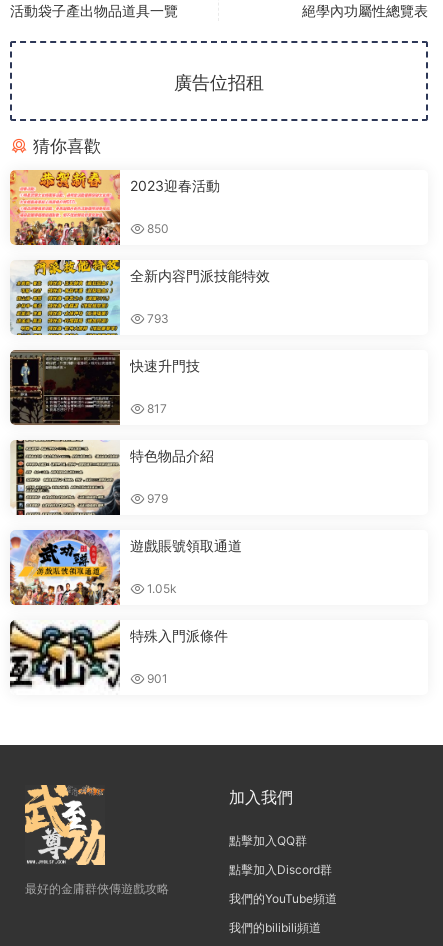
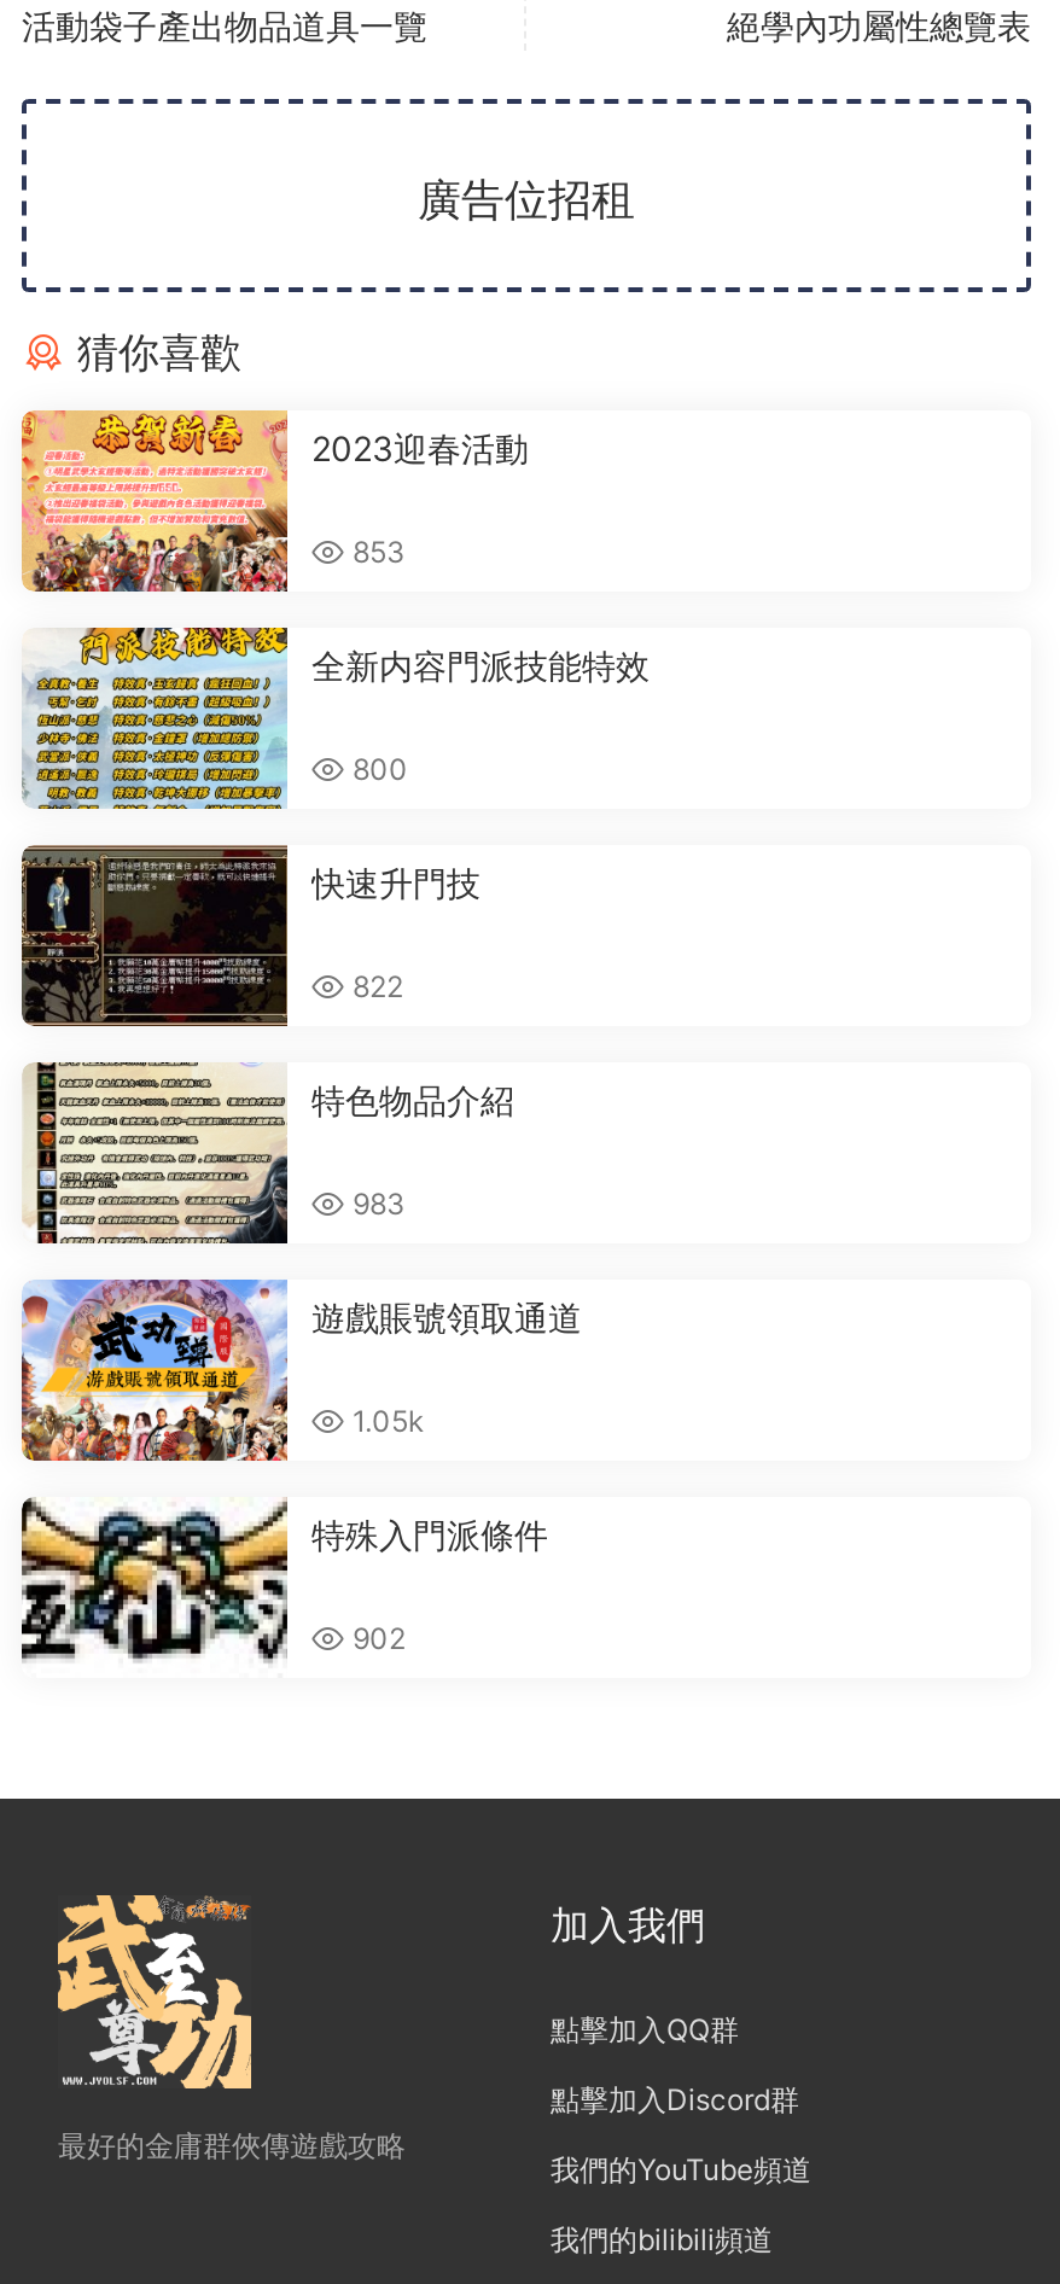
- 850
+ 853

- 793
+ 800

- 817
+ 822

- 979
+ 983

- 901
+ 902
